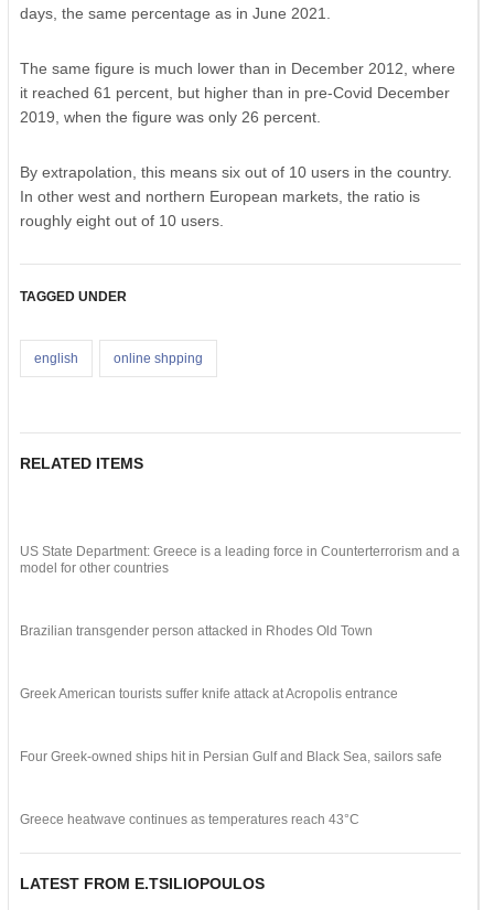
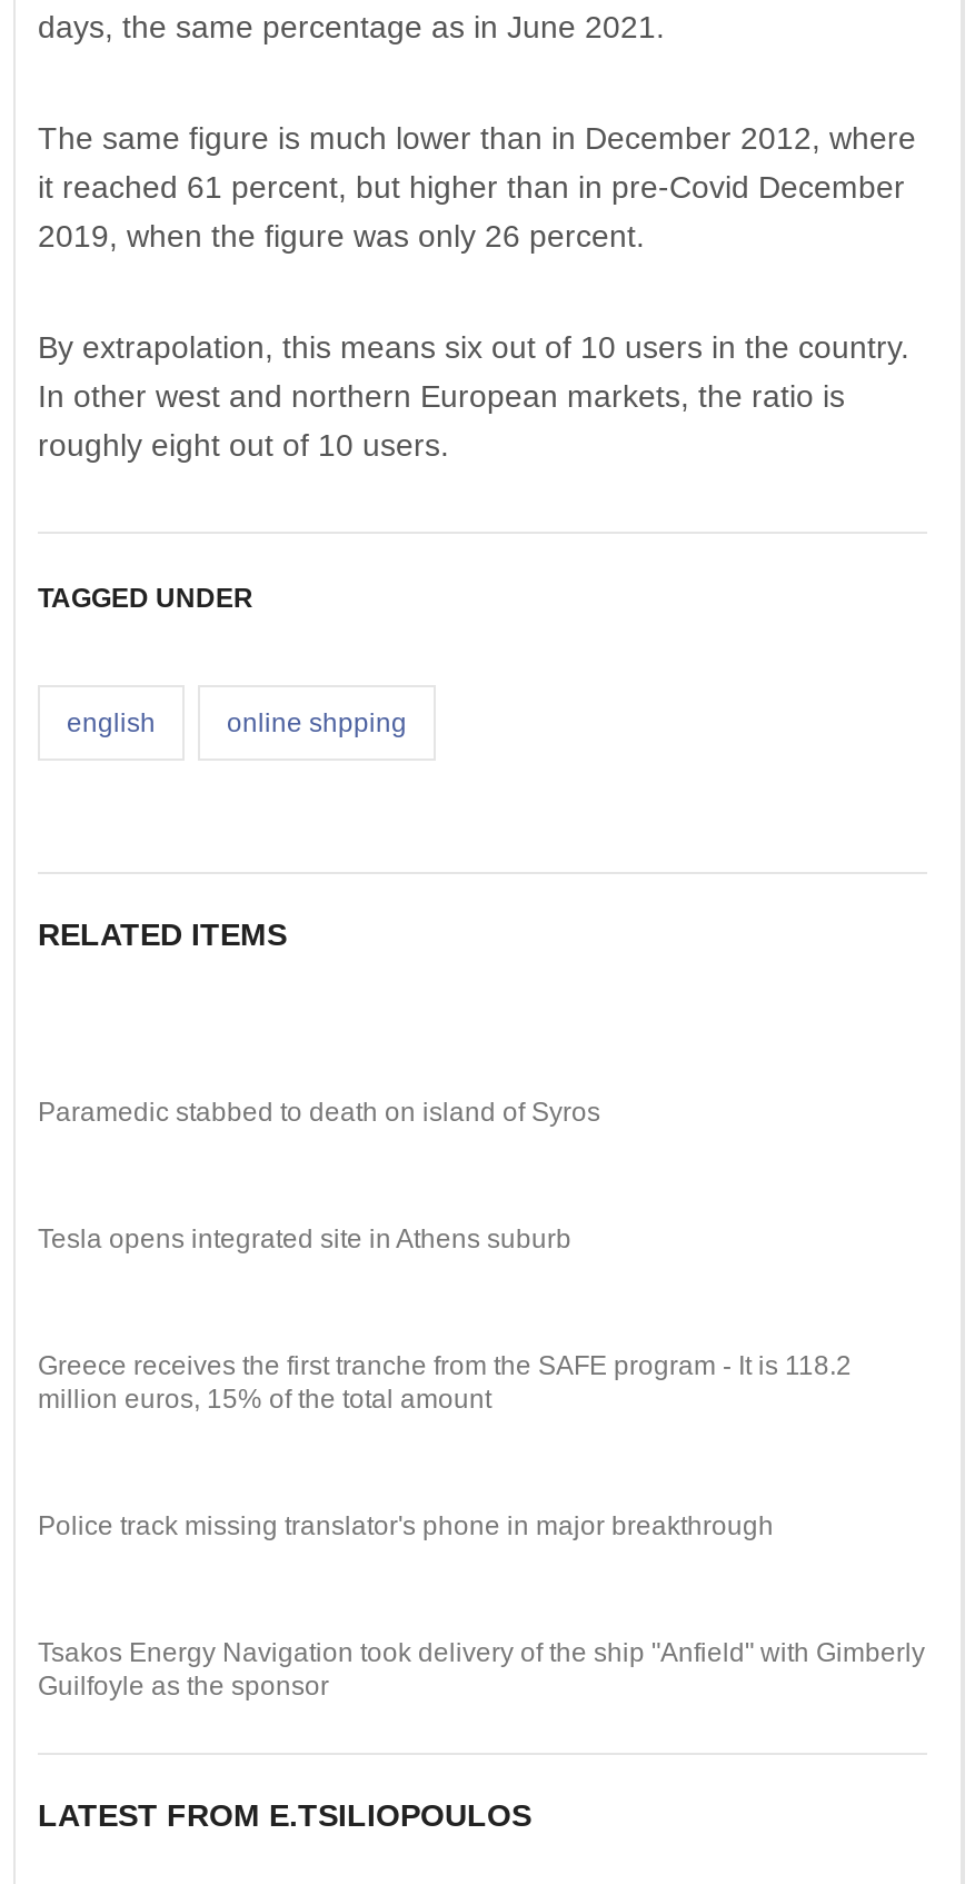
- US State Department: Greece is a leading force in Counterterrorism and a
- model for other countries
+ Paramedic stabbed to death on island of Syros

- Brazilian transgender person attacked in Rhodes Old Town
+ Tesla opens integrated site in Athens suburb

- Greek American tourists suffer knife attack at Acropolis entrance
+ Greece receives the first tranche from the SAFE program - It is 118.2
+ million euros, 15% of the total amount

- Four Greek-owned ships hit in Persian Gulf and Black Sea, sailors safe
+ Police track missing translator's phone in major breakthrough

- Greece heatwave continues as temperatures reach 43°C
+ Tsakos Energy Navigation took delivery of the ship "Anfield" with Gimberly
+ Guilfoyle as the sponsor
